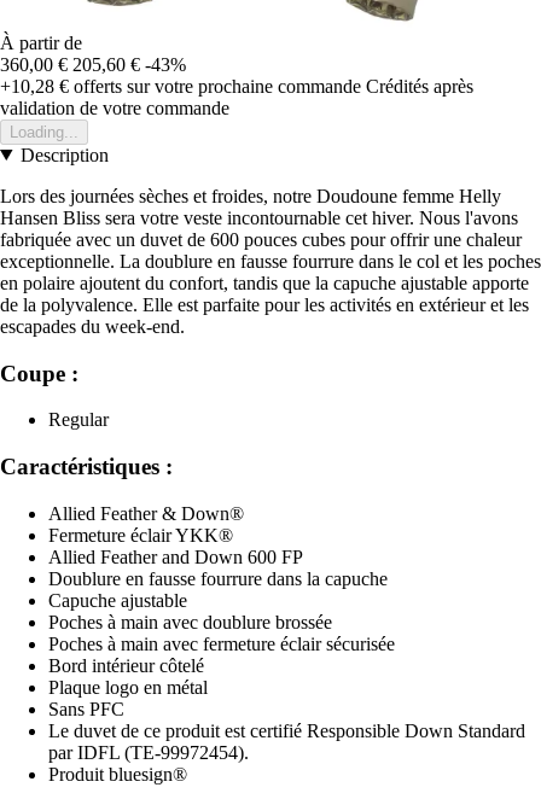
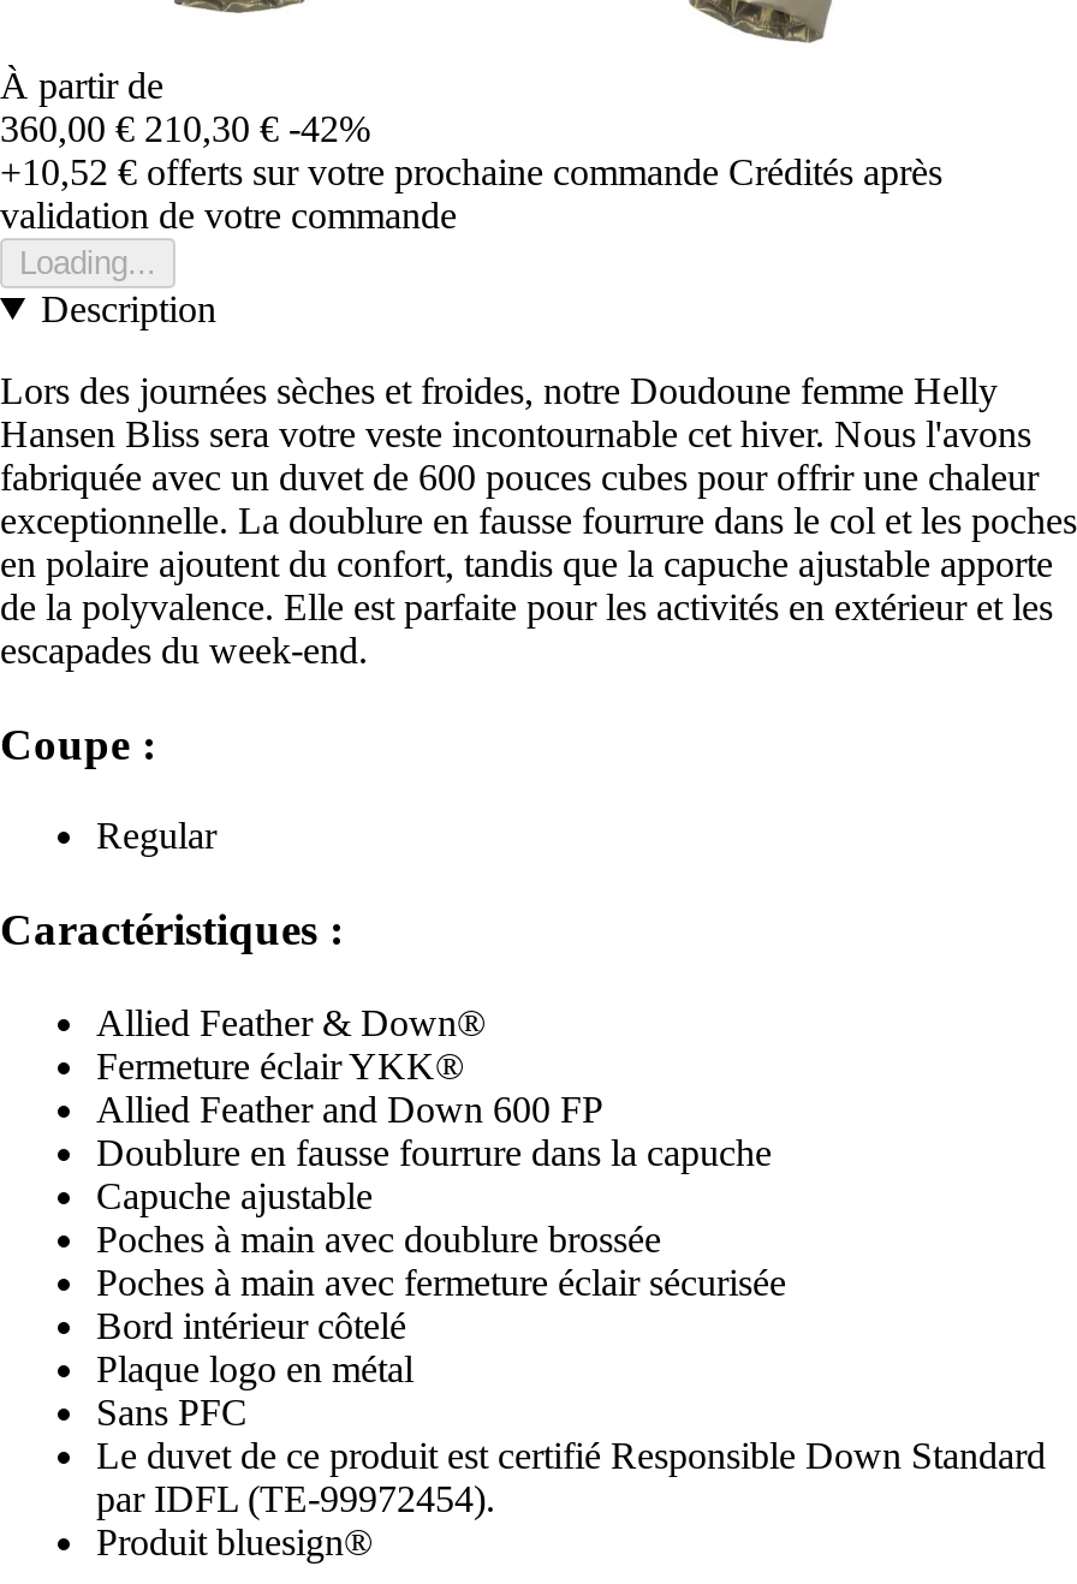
- 360,00 € 205,60 € -43%
+ 360,00 € 210,30 € -42%

- +10,28 €offerts sur votre prochaine commande Crédités après
+ +10,52 €offerts sur votre prochaine commande Crédités après
